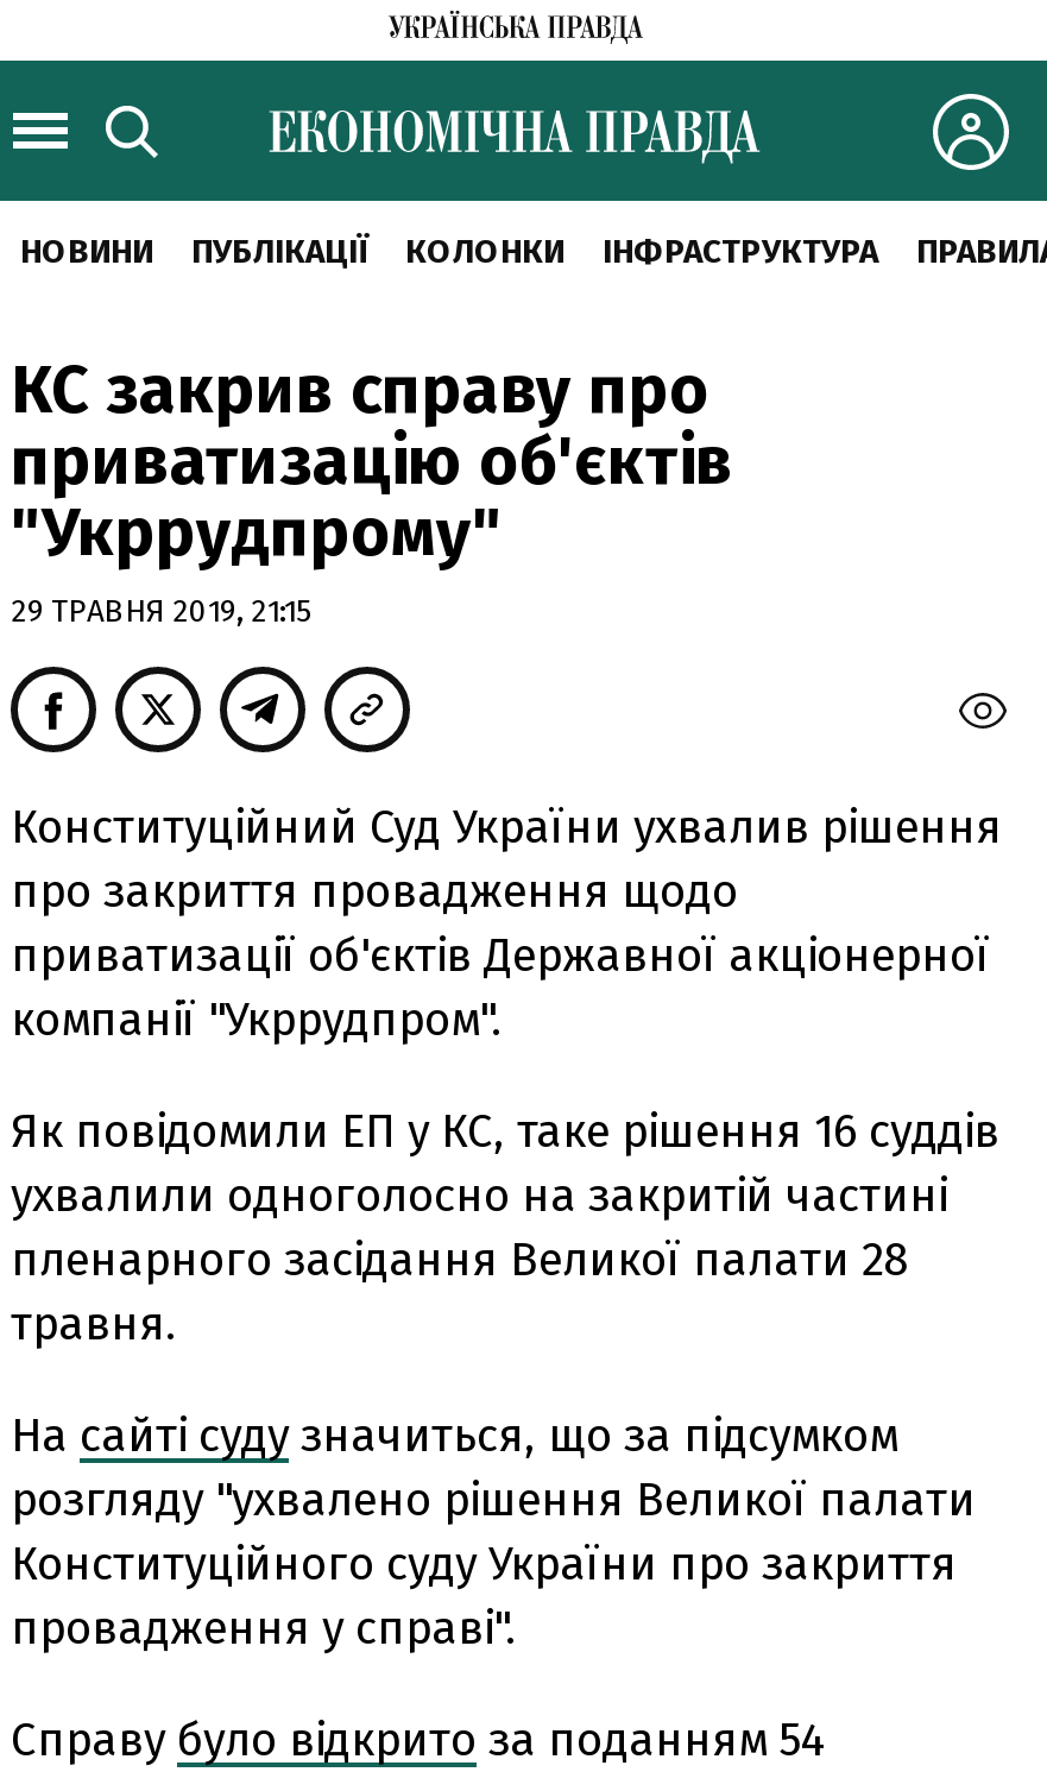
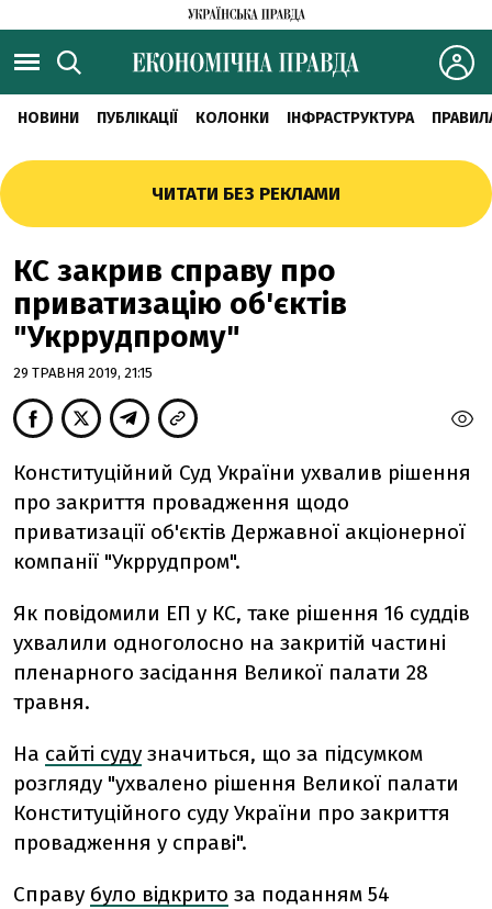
+ ЧИТАТИ БЕЗ РЕКЛАМИ
